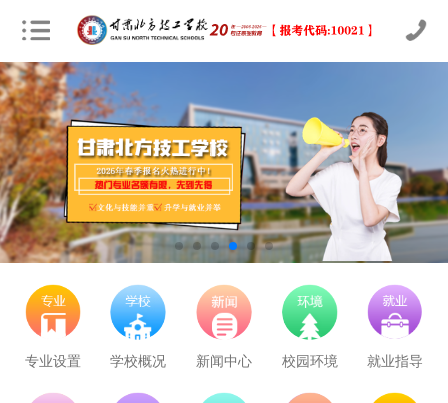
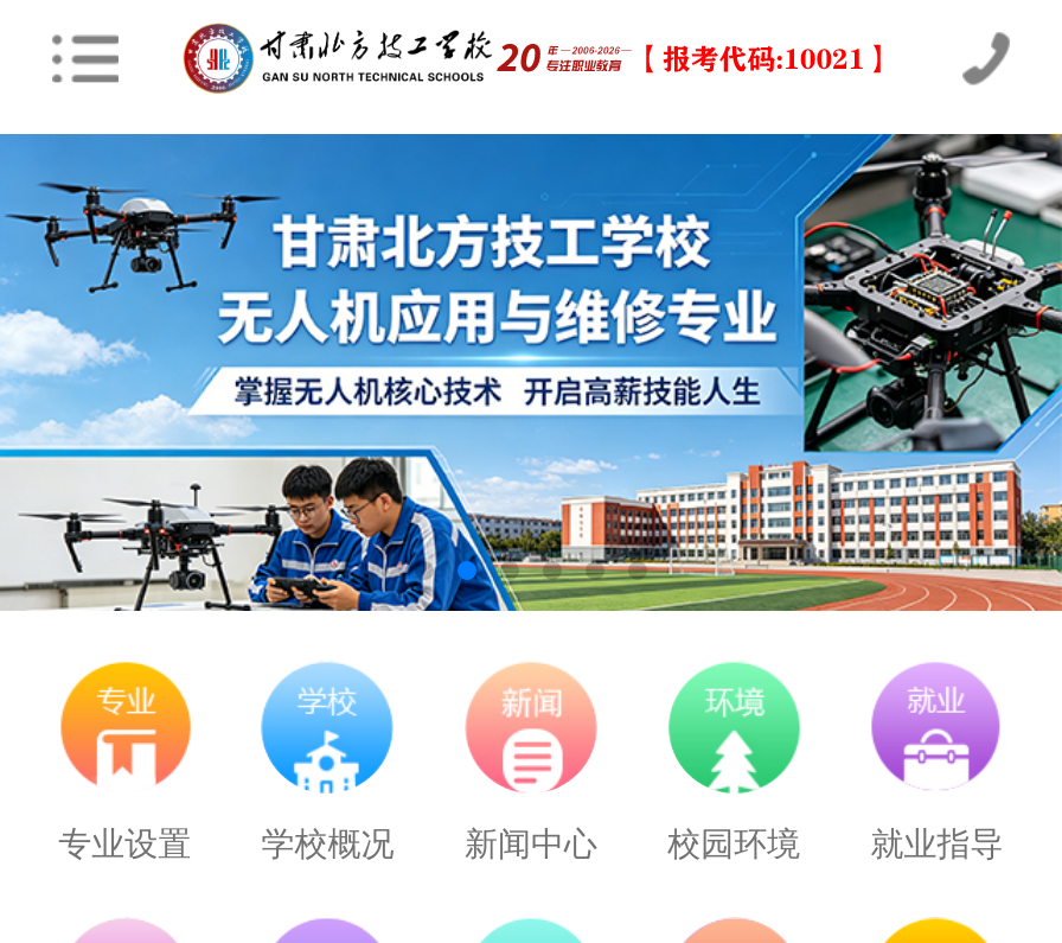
- [image]
+ [image]
